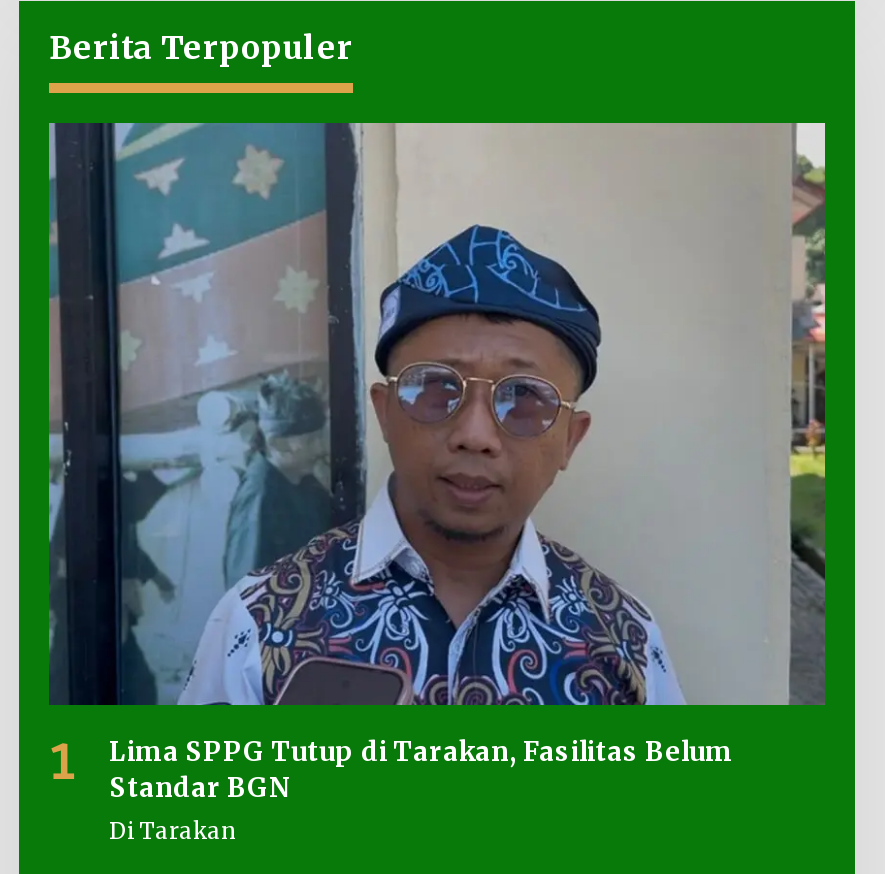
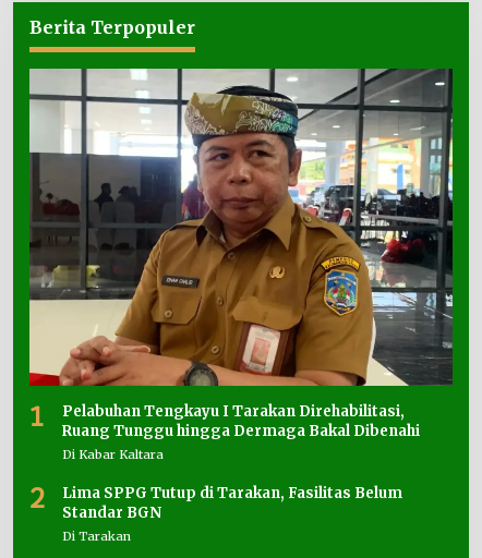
- [image]
+ [image]

+ Pelabuhan Tengkayu I Tarakan Direhabilitasi,
+ Ruang Tunggu hingga Dermaga Bakal Dibenahi
+ Di Kabar Kaltara
+ 2
